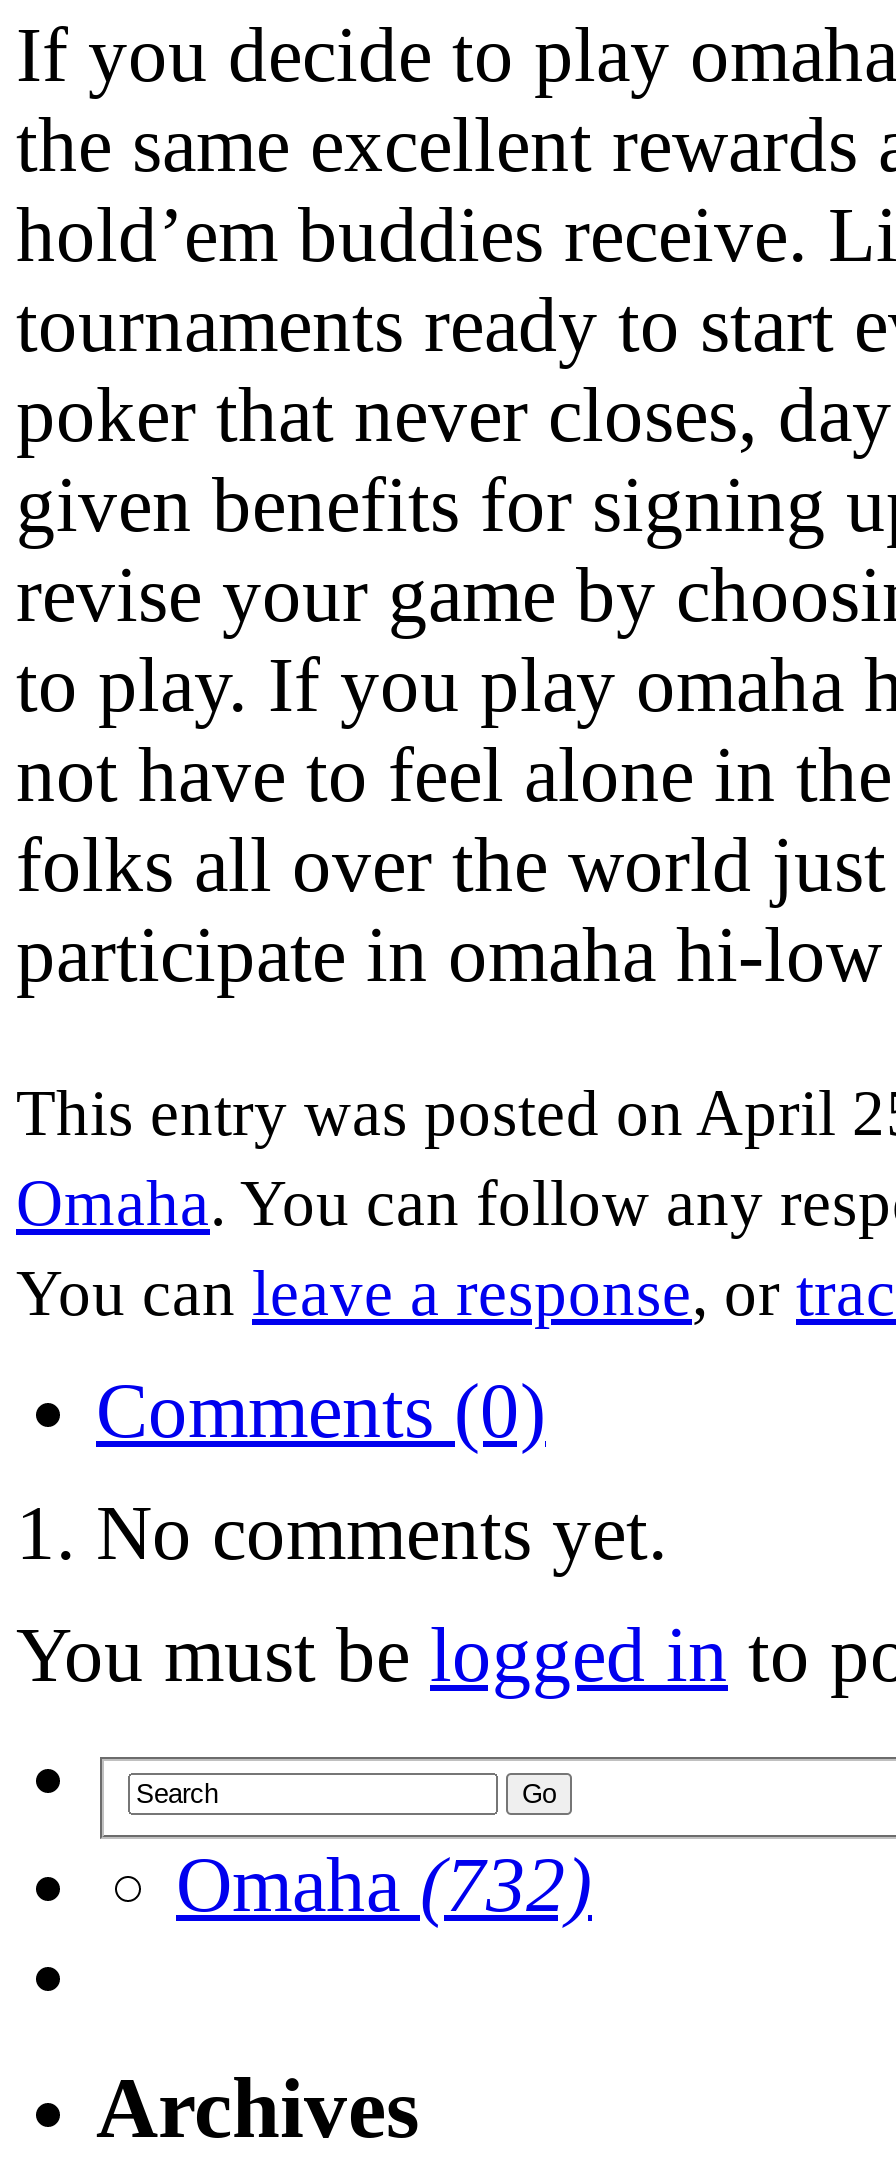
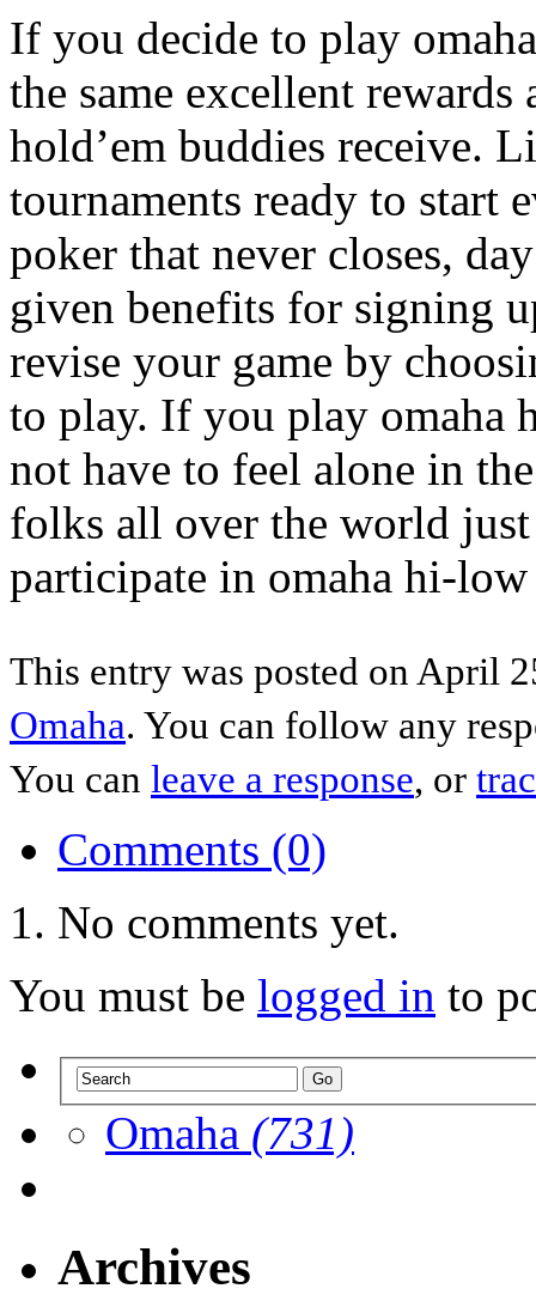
- Omaha (732)
+ Omaha (731)
